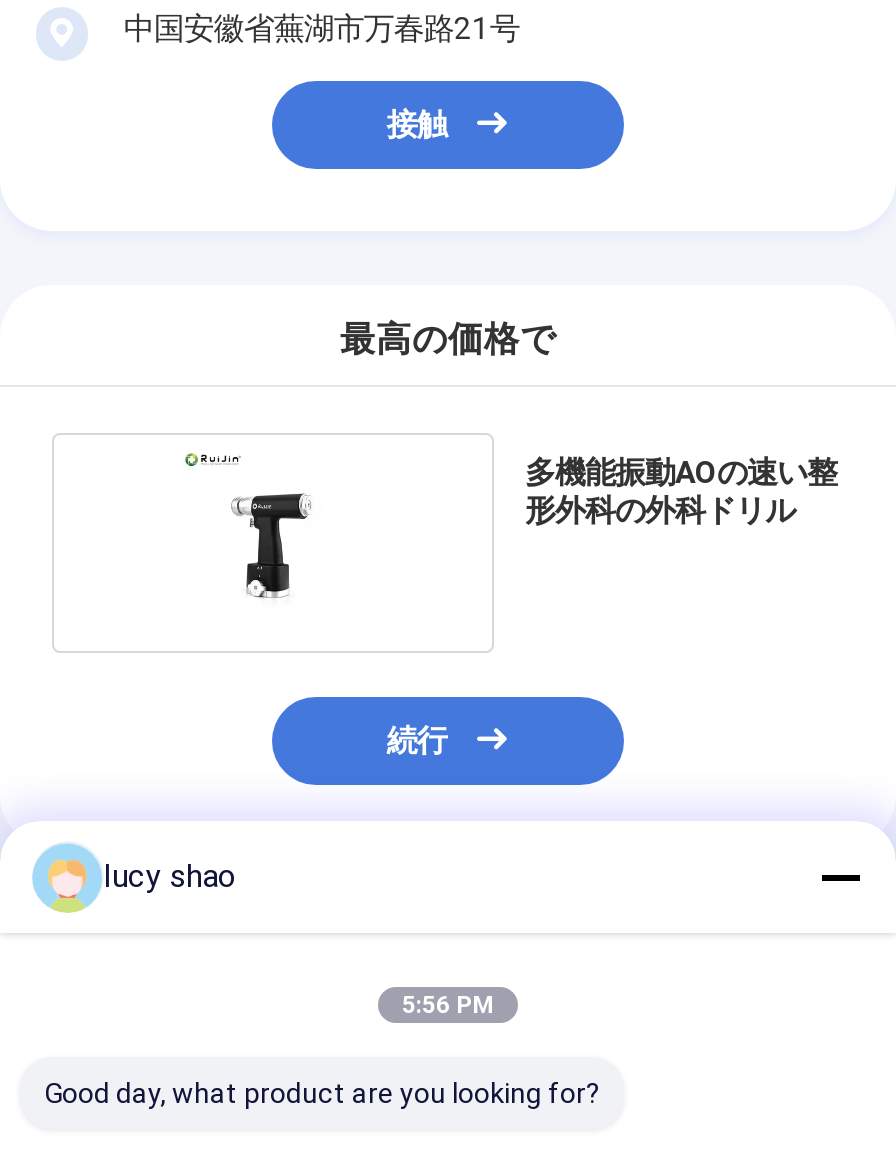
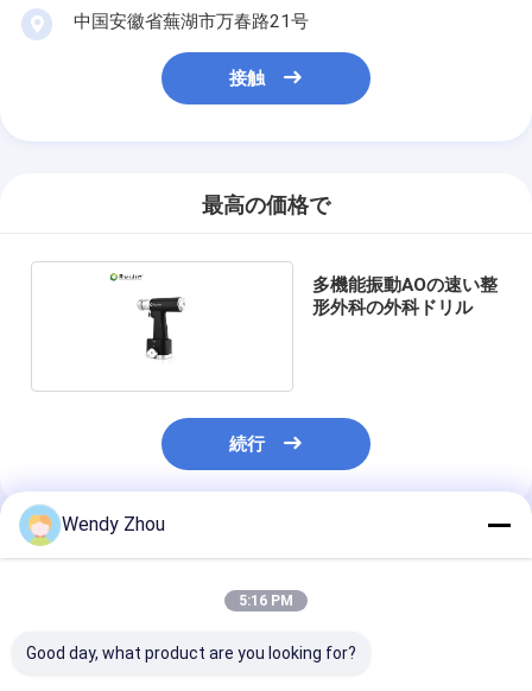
- lucy shao
+ Wendy Zhou

- 5:56 PM
+ 5:16 PM
